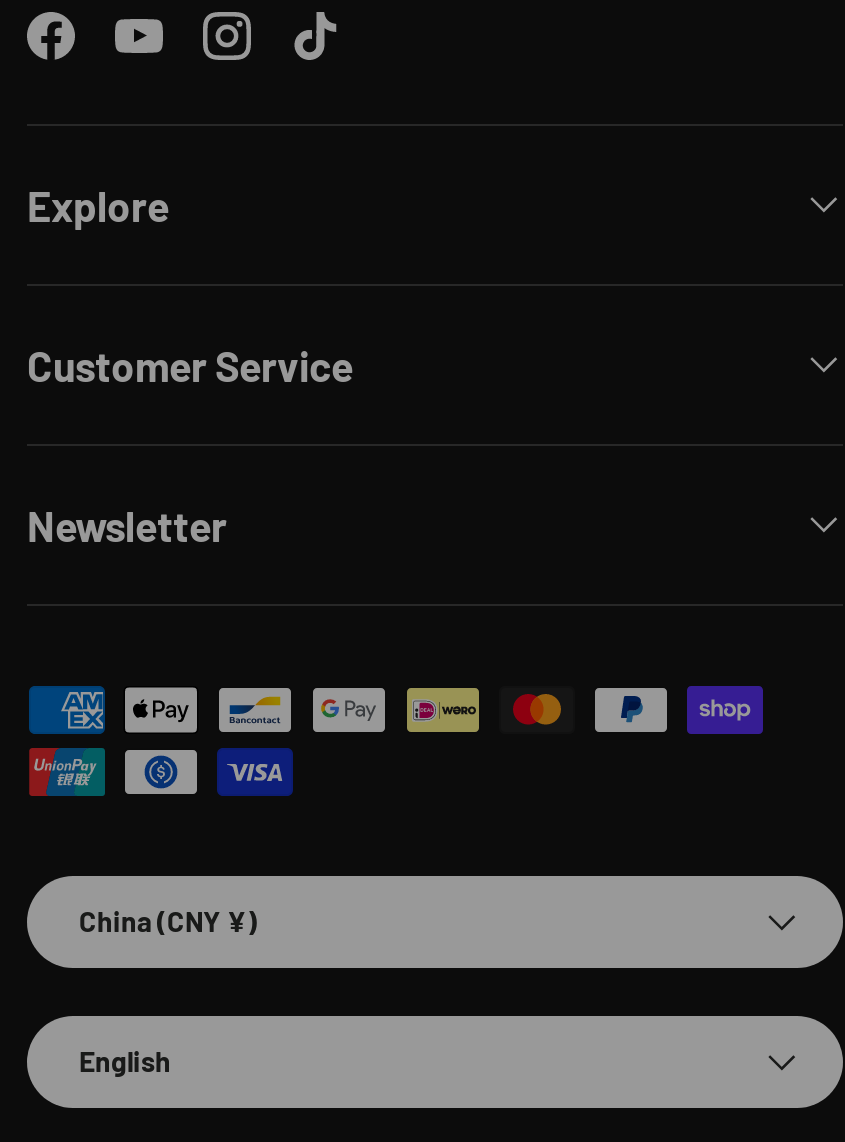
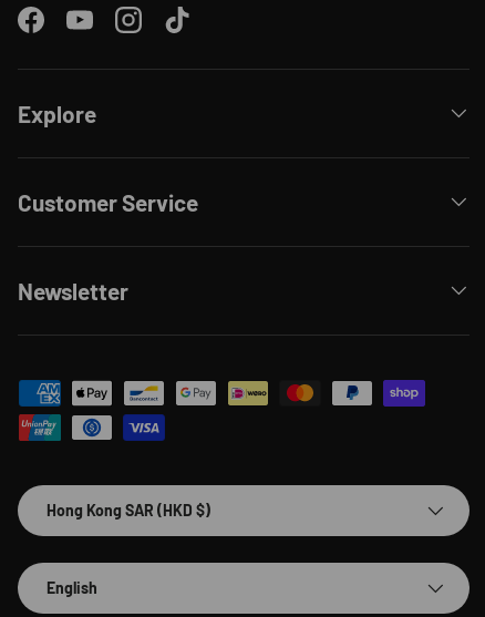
- China (CNY ¥)
+ Hong Kong SAR (HKD $)
